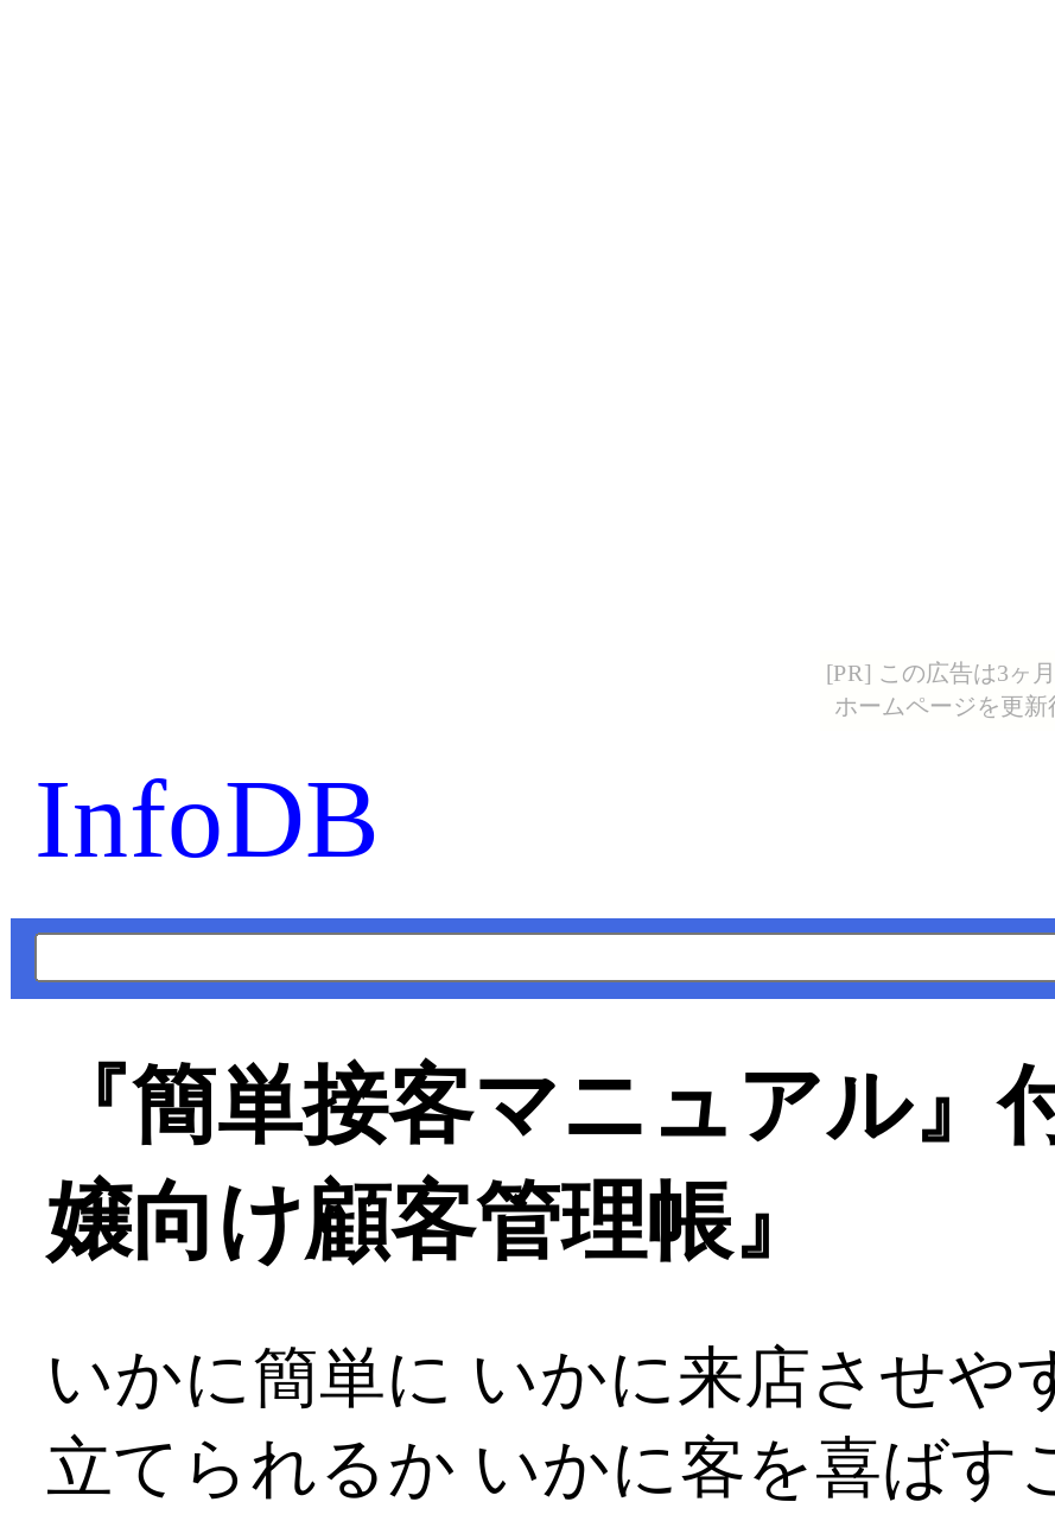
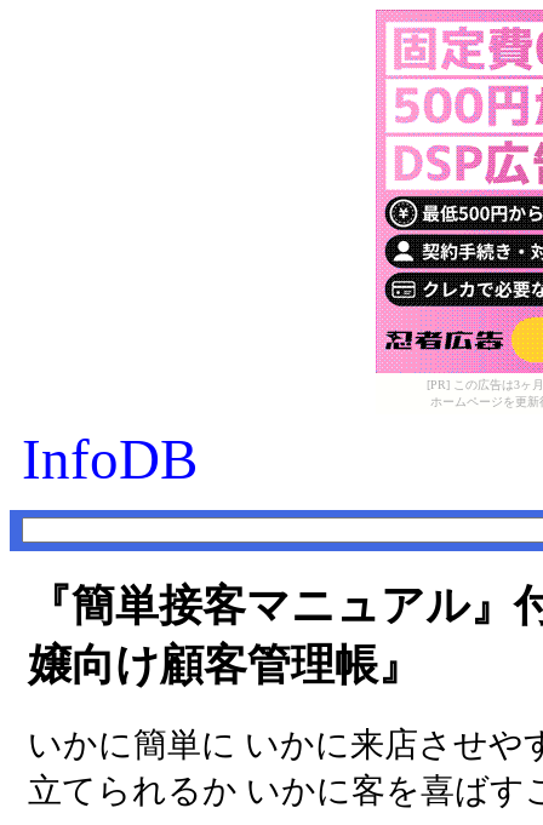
+ [image]
